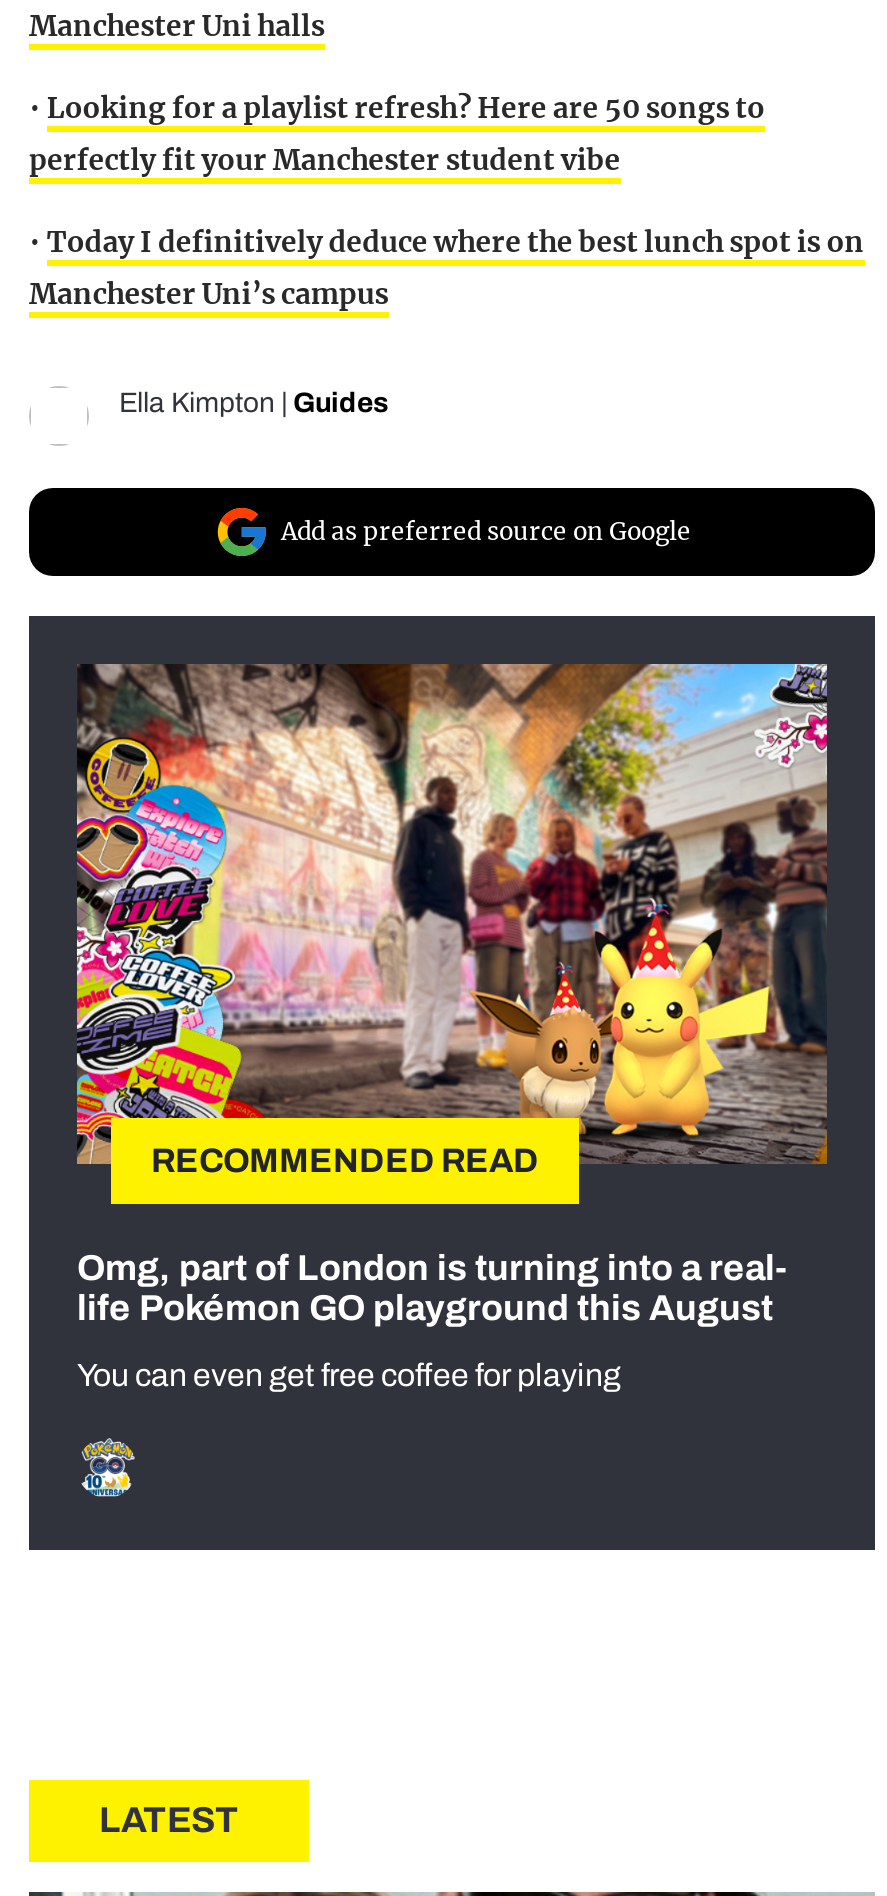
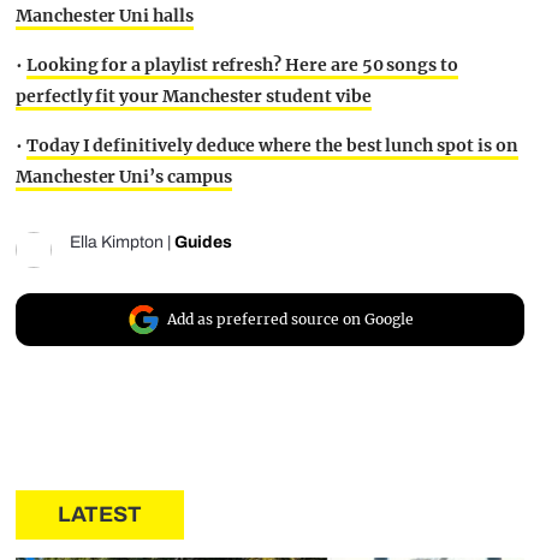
- [image]
- RECOMMENDED READ
- Omg, part of London is turning into a real-
- life Pokémon GO playground this August
- You can even get free coffee for playing
